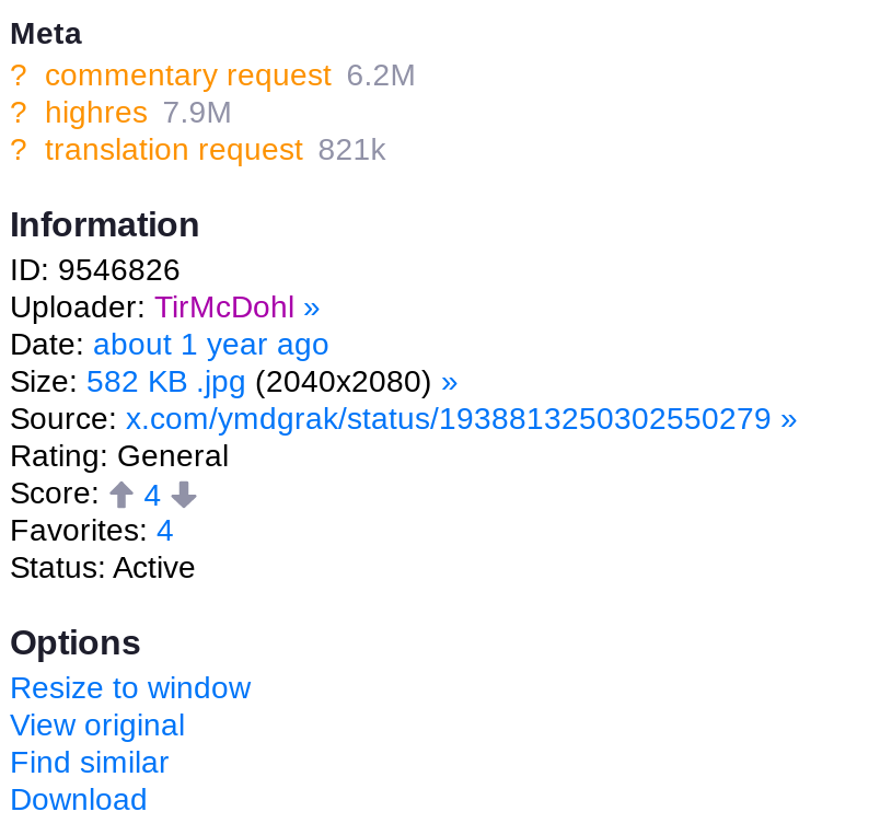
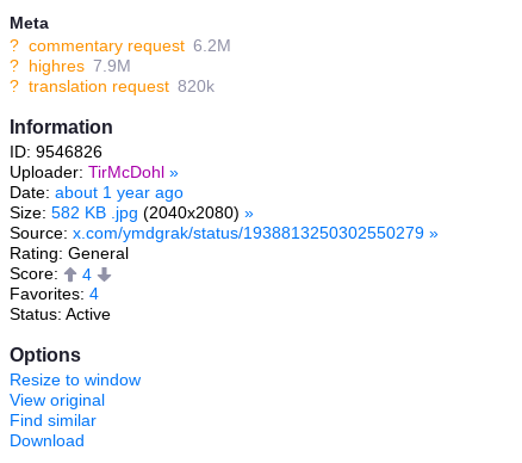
- ? translation request 821k
+ ? translation request 820k
